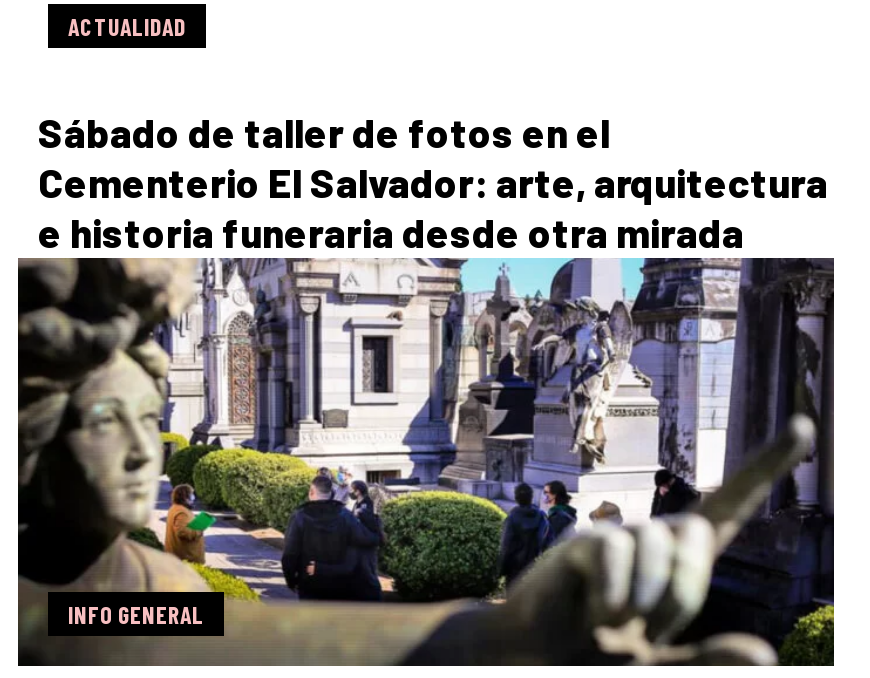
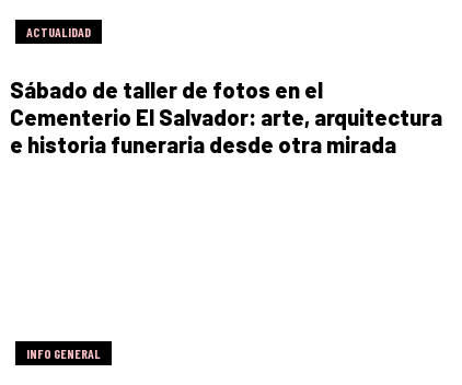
- [image]
